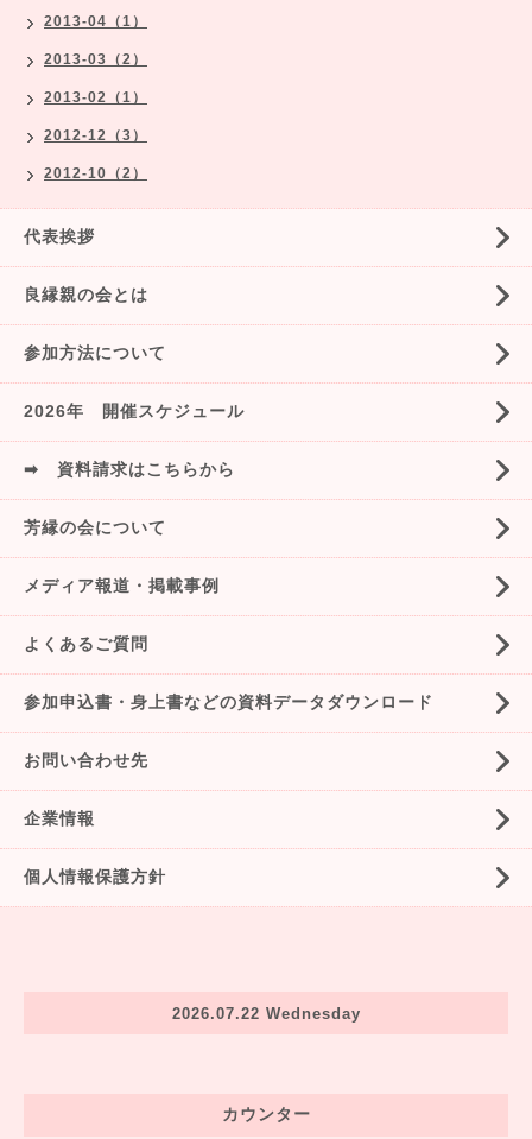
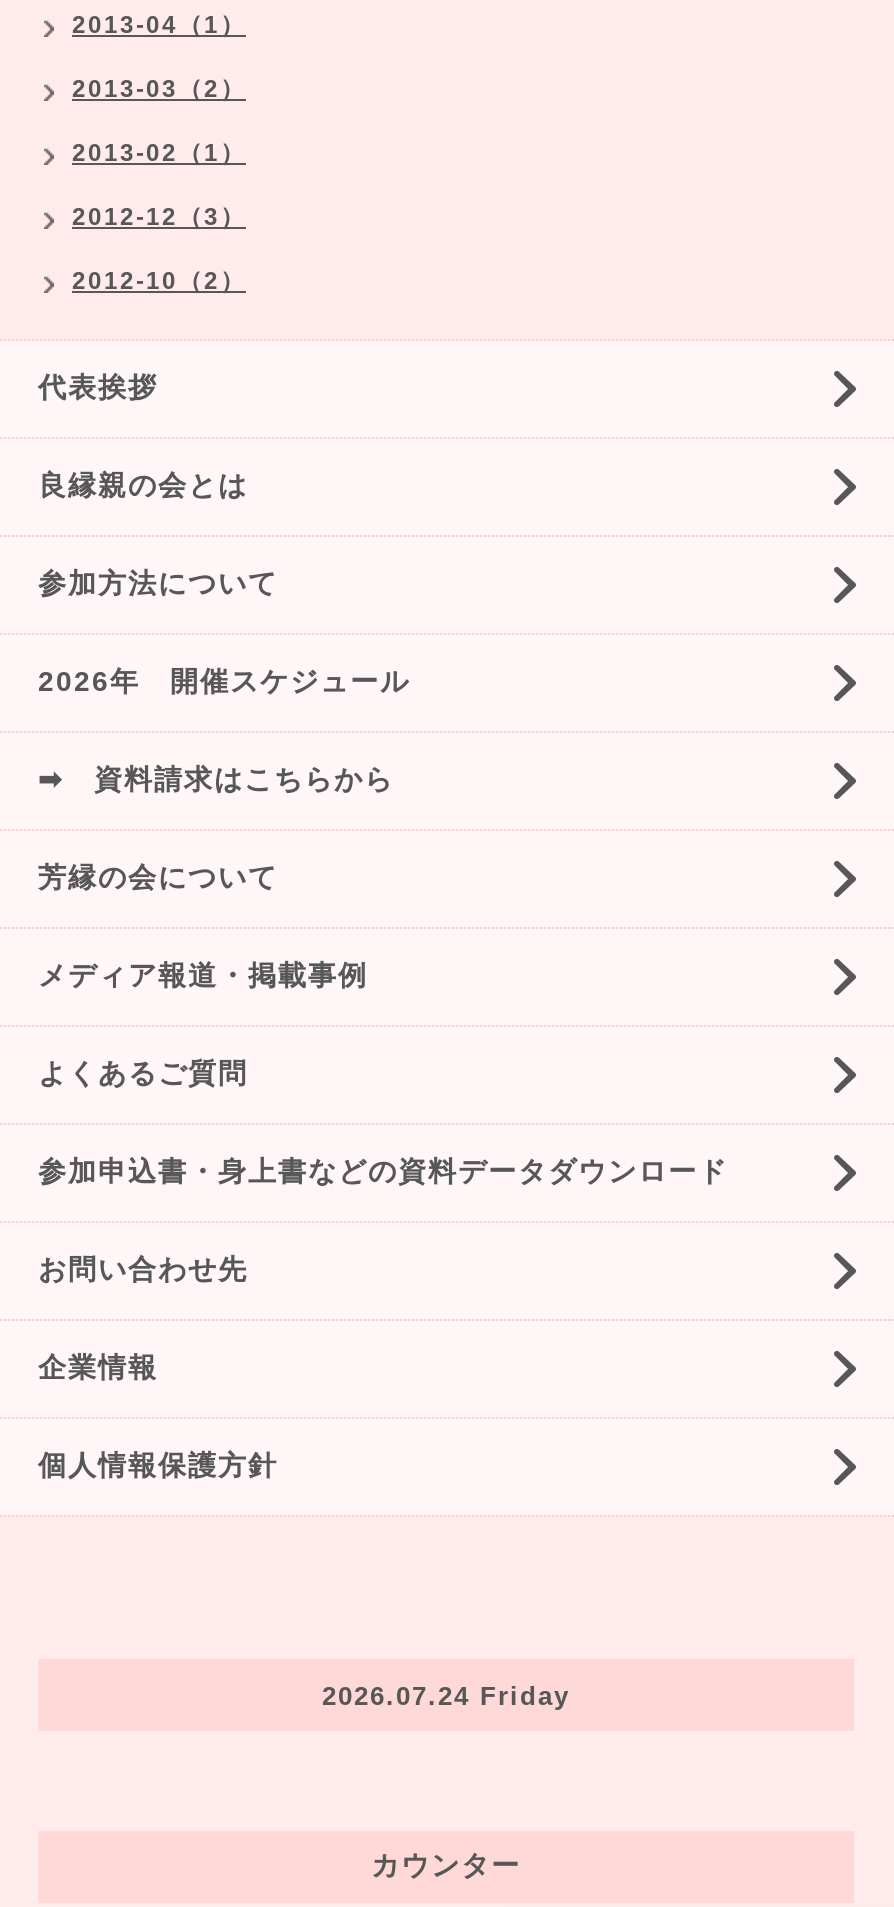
- 2026.07.22 Wednesday
+ 2026.07.24 Friday
